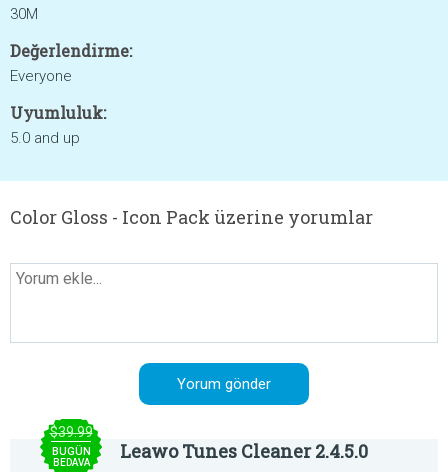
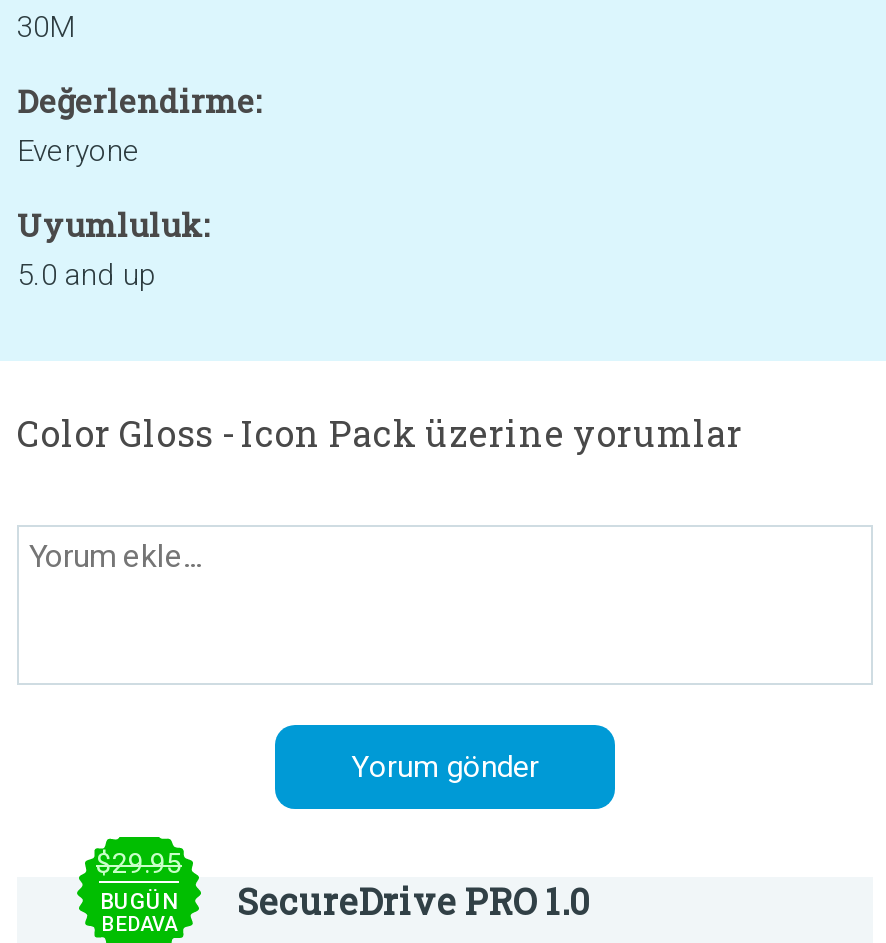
- $39.99
+ $29.95

- Leawo Tunes Cleaner 2.4.5.0
+ SecureDrive PRO 1.0
